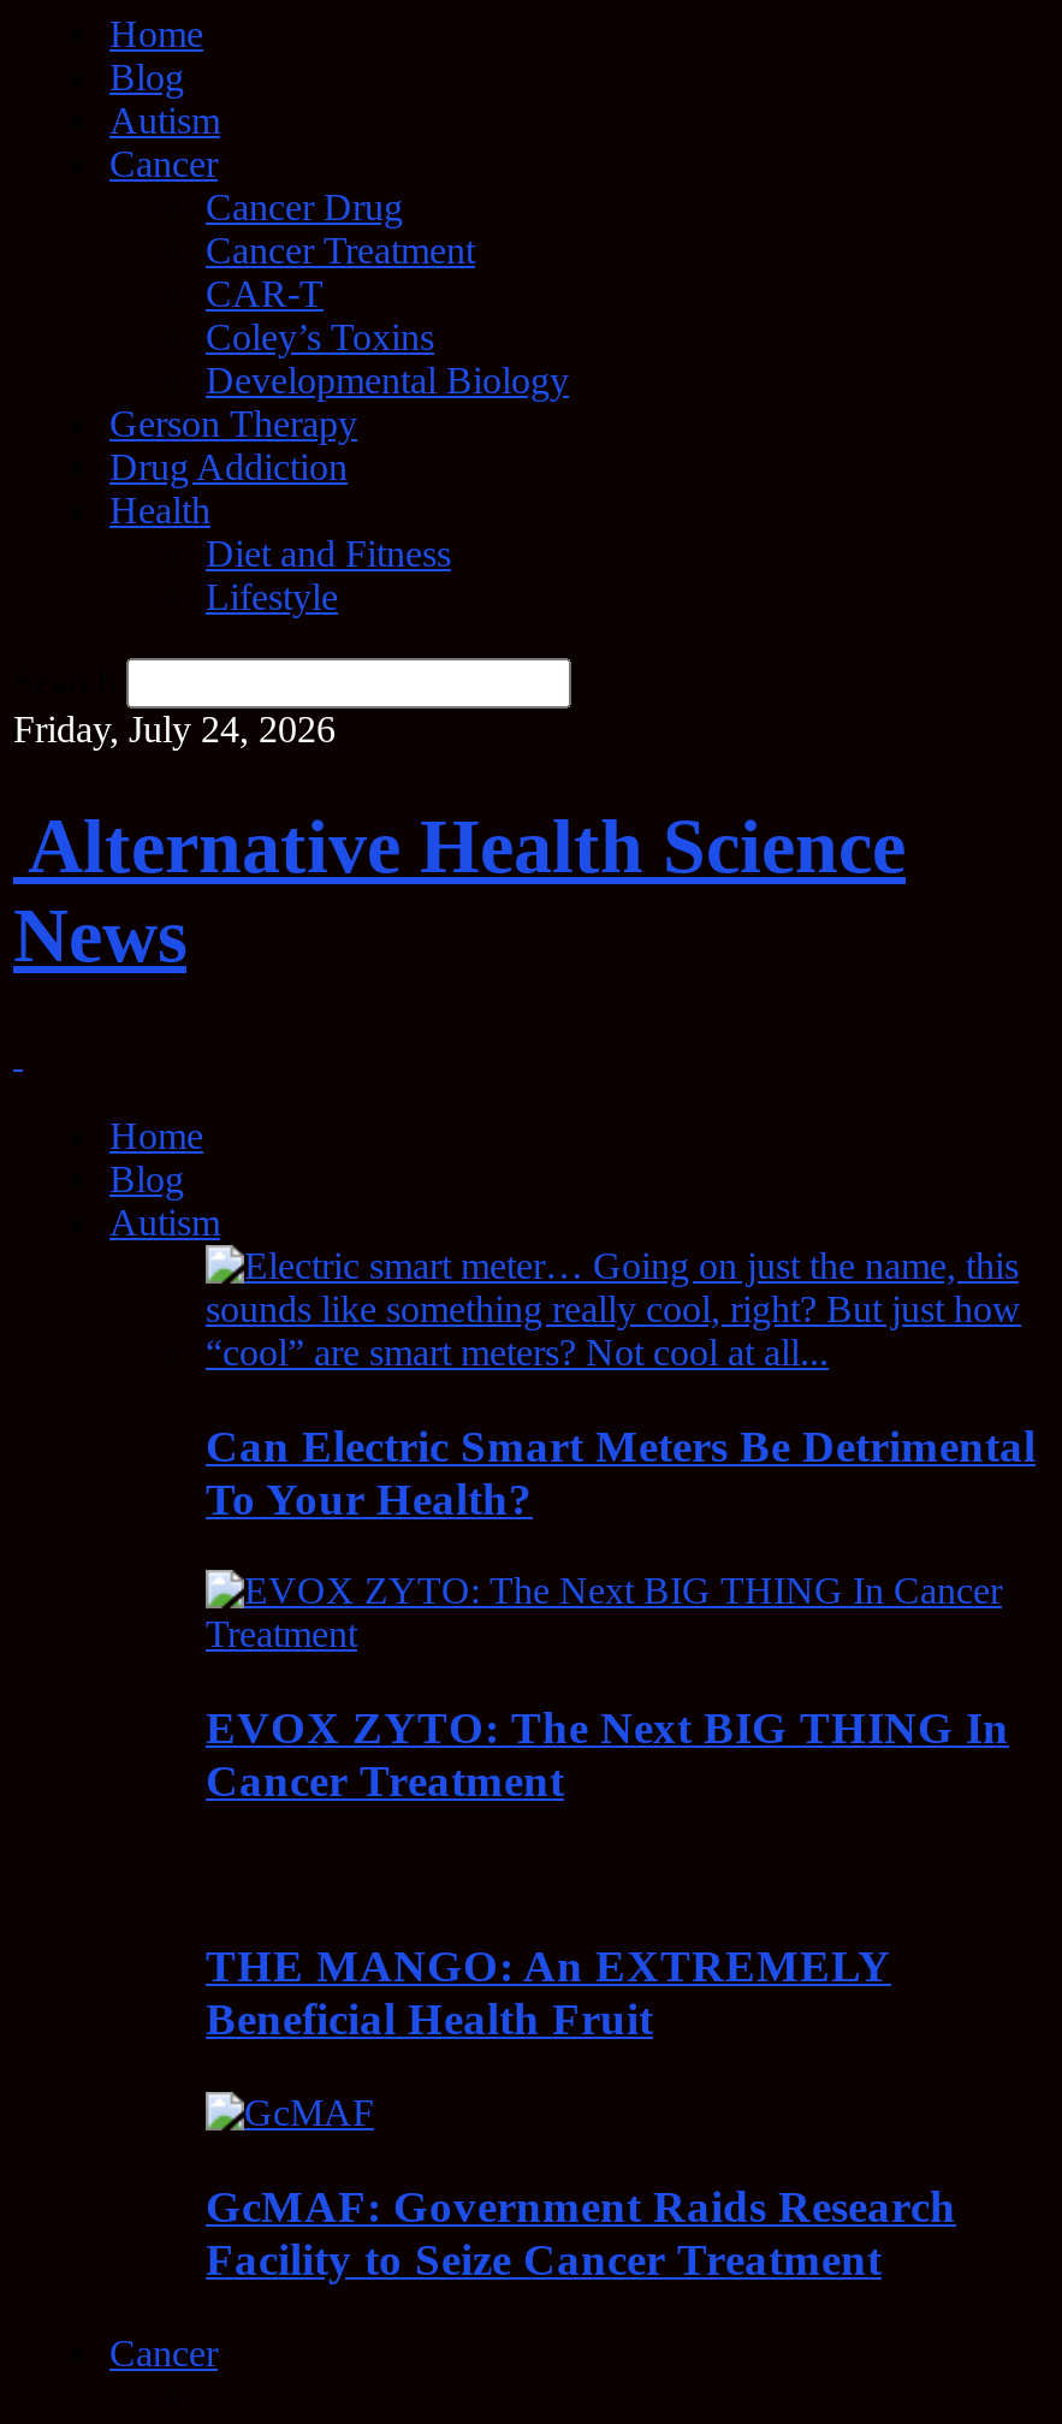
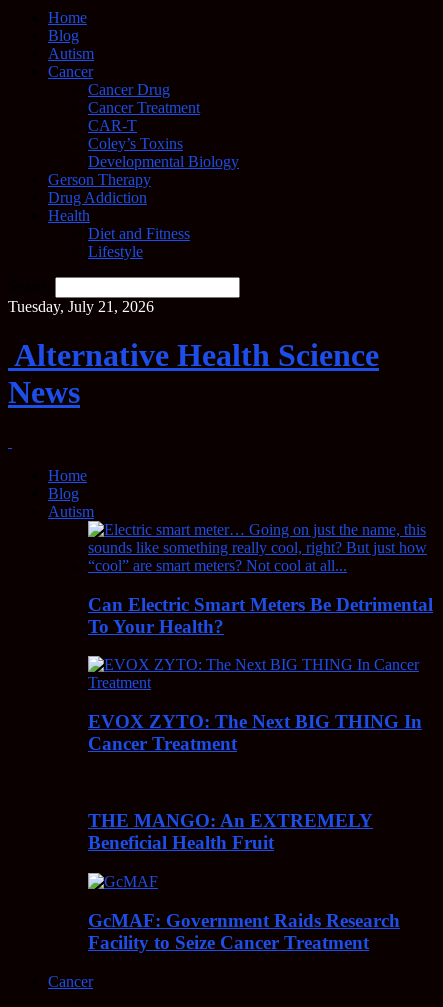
- Friday, July 24, 2026
+ Tuesday, July 21, 2026
